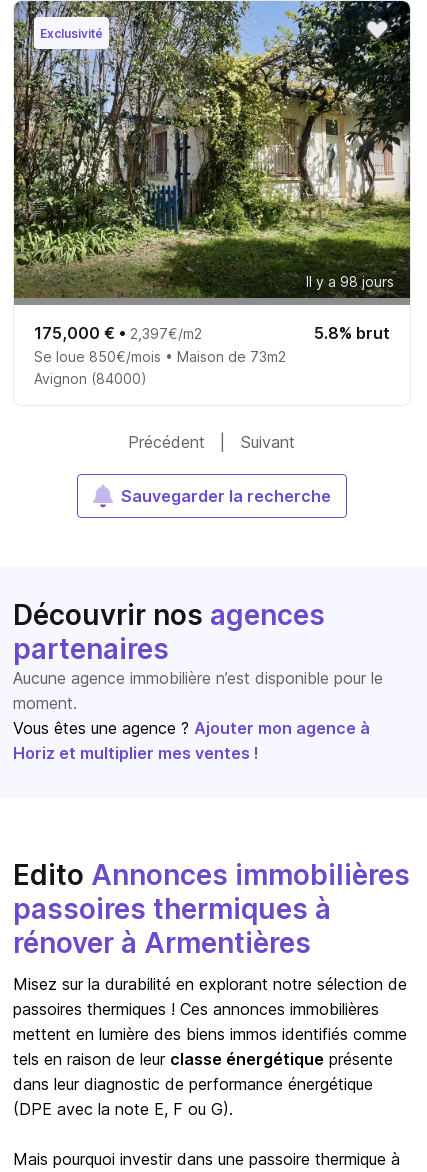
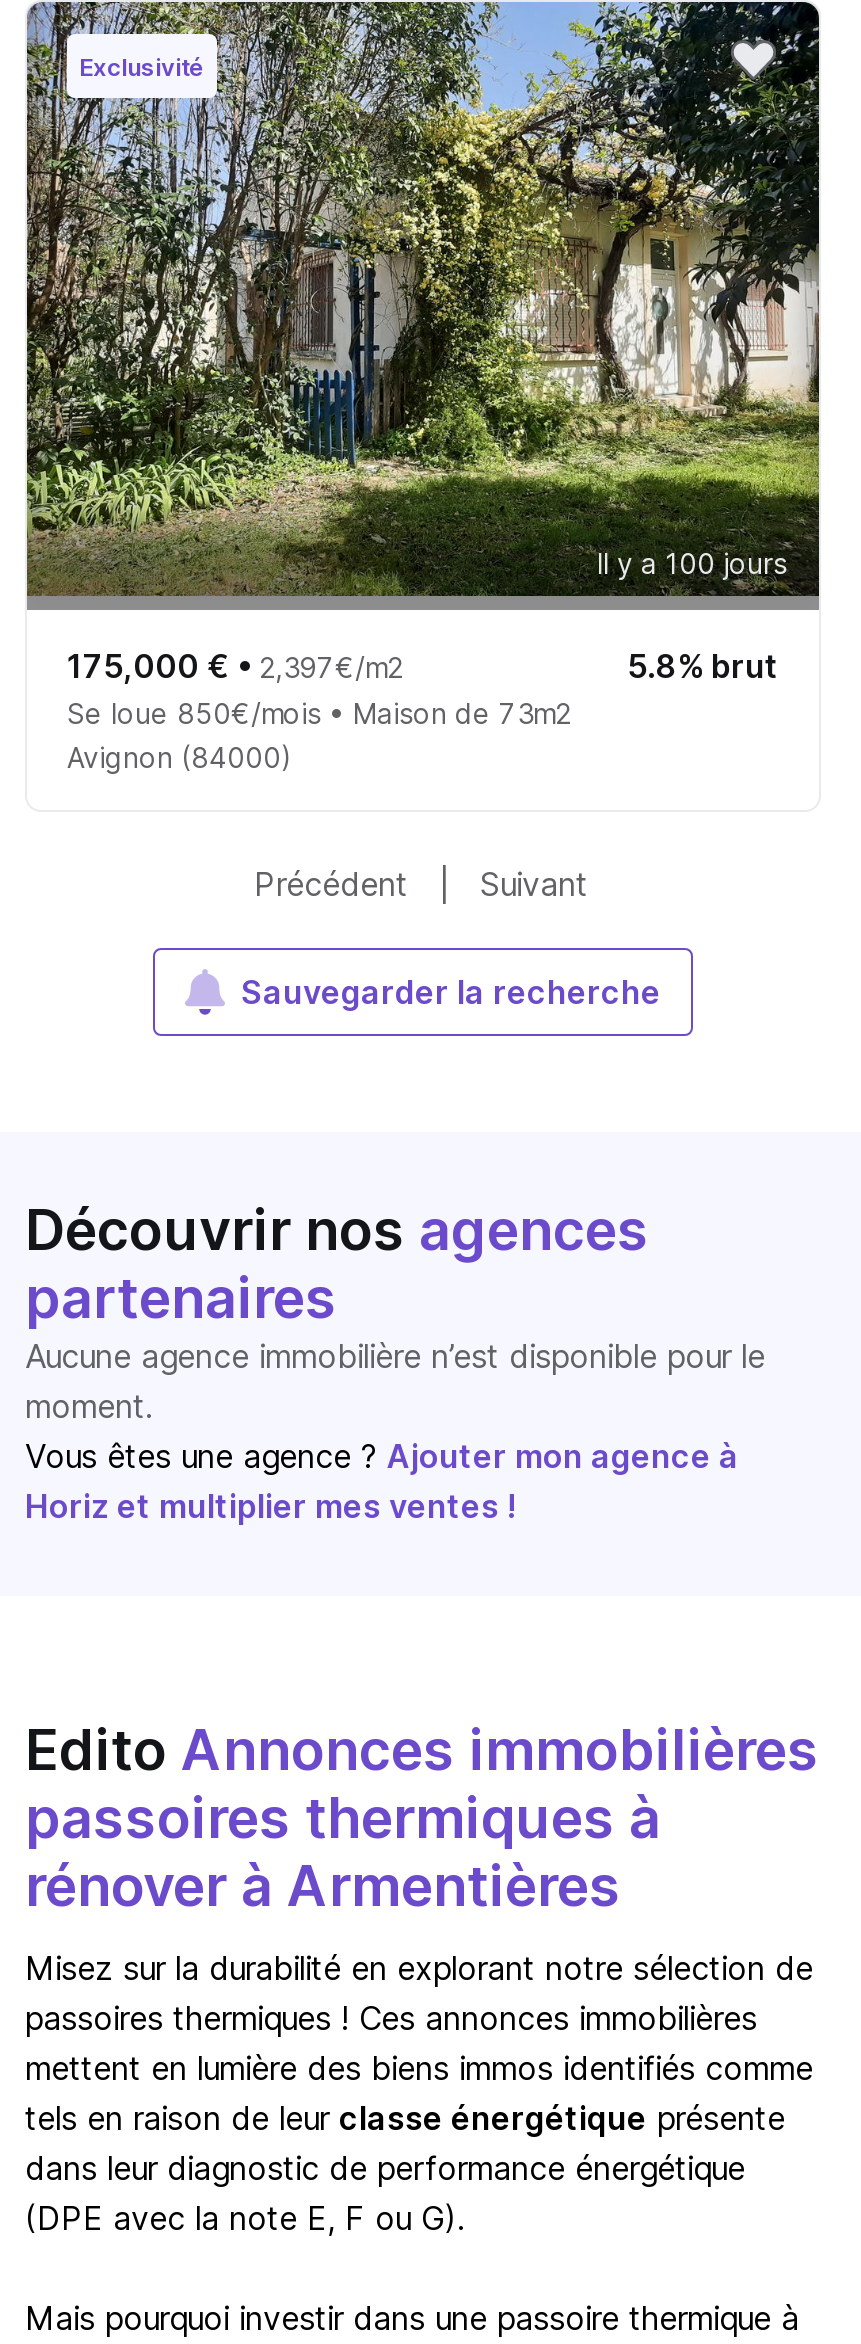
- Il y a 98 jours
+ Il y a 100 jours
